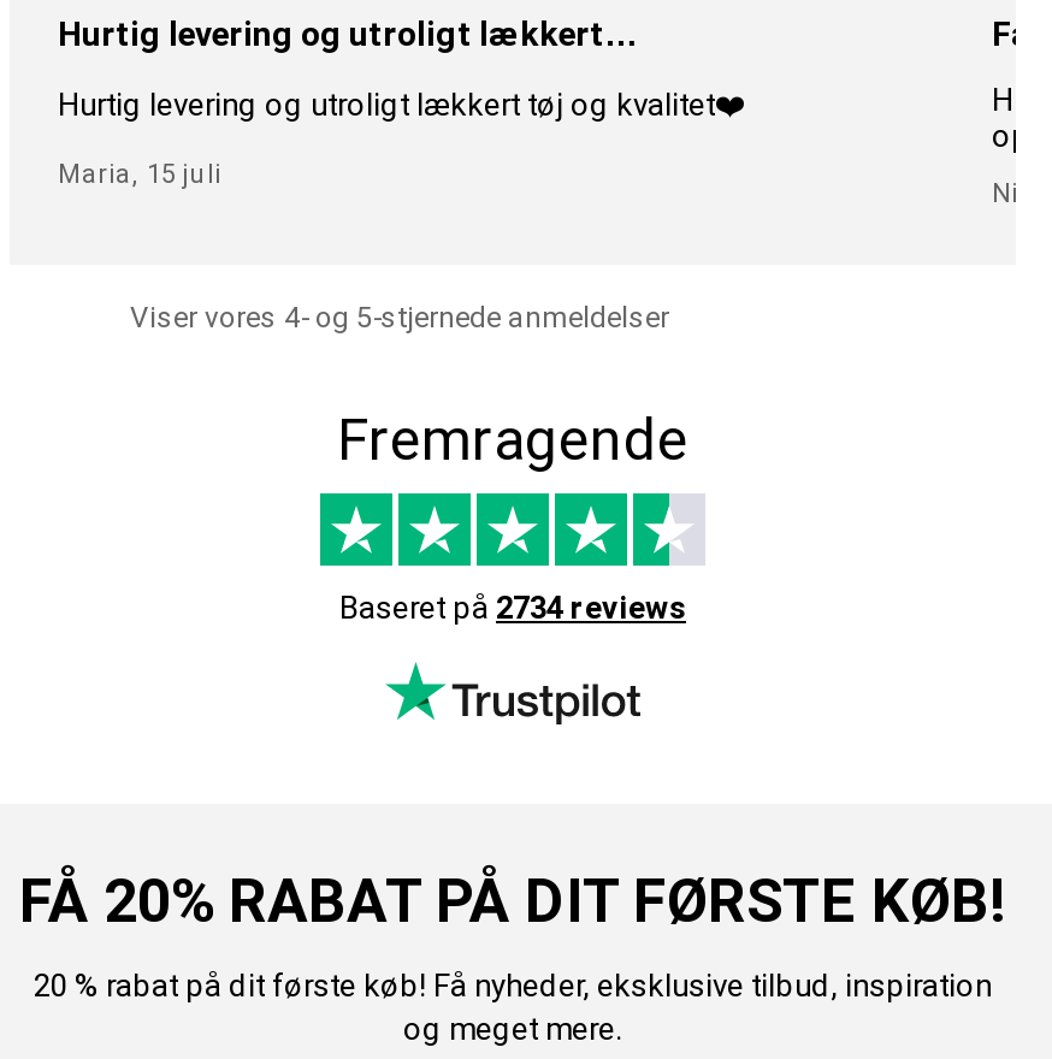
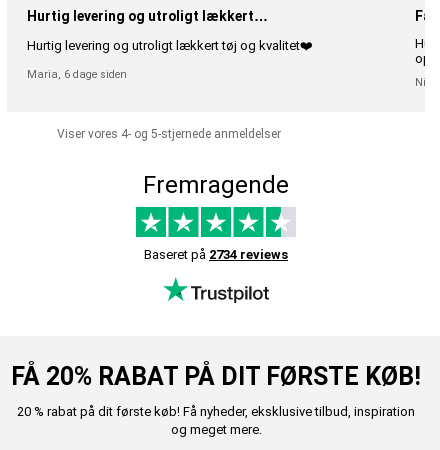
- Maria, 15 juli
+ Maria, 6 dage siden
